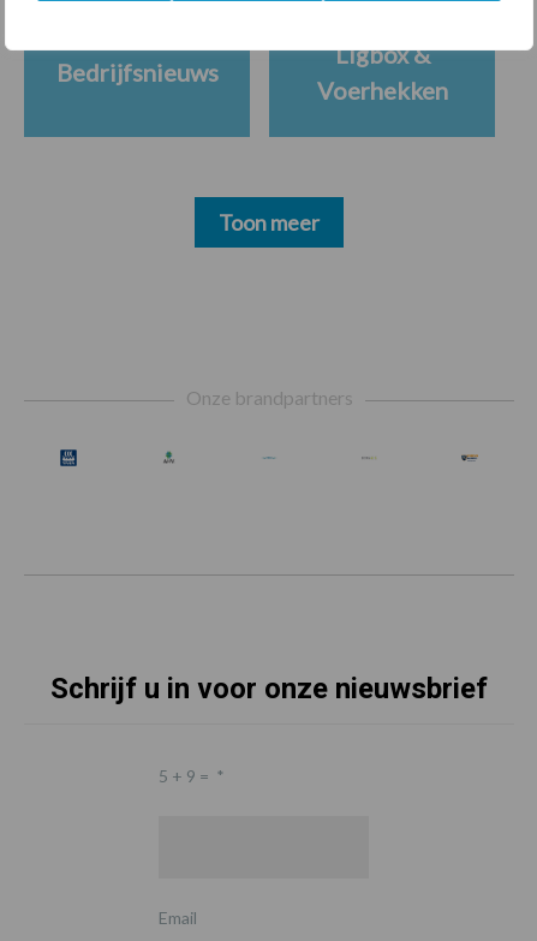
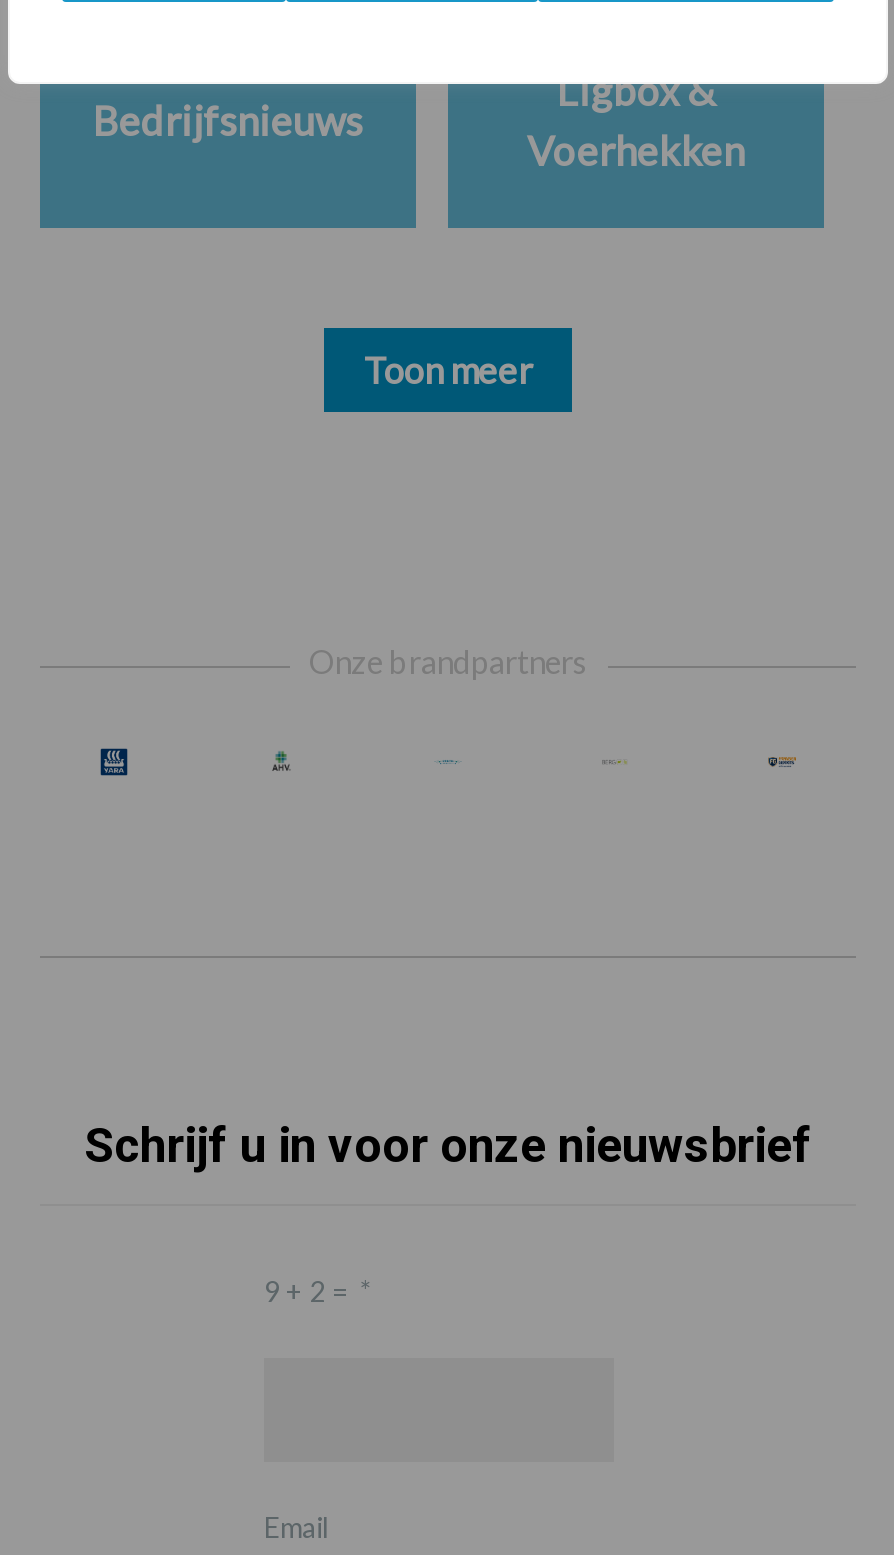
- 5 + 9 = *
+ 9 + 2 = *
